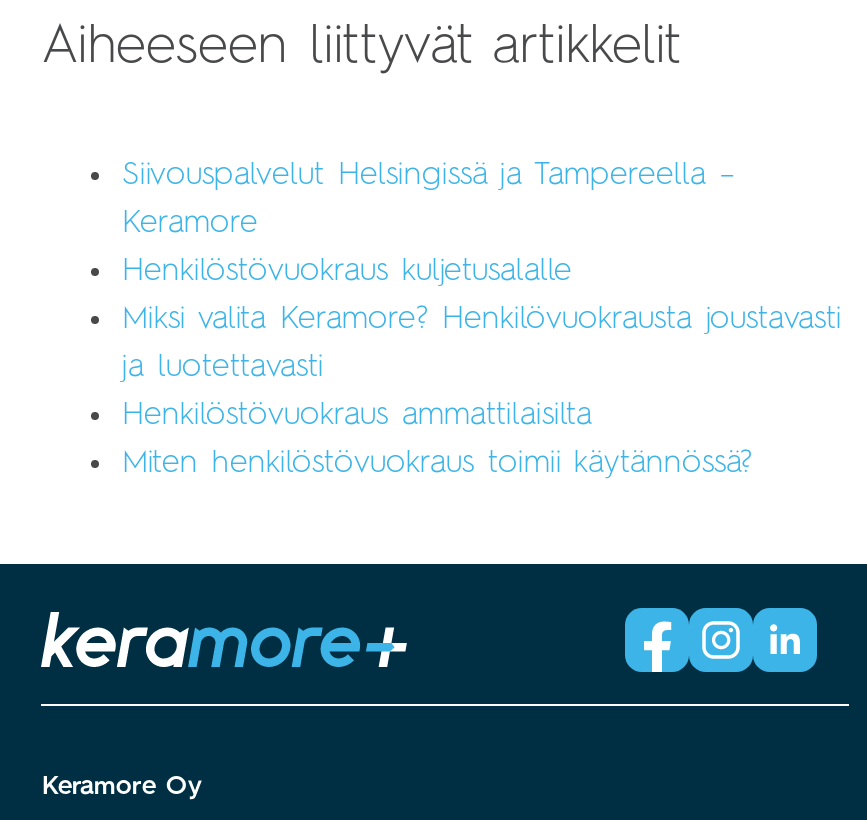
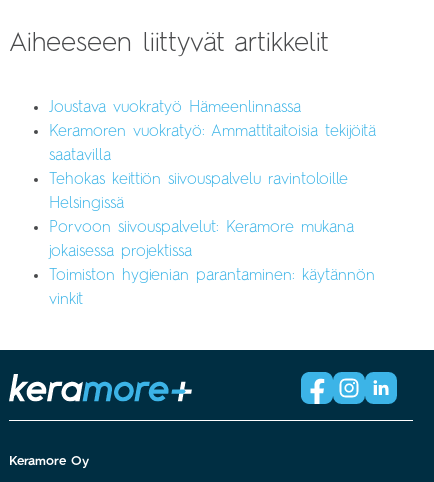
- Siivouspalvelut Helsingissä ja Tampereella –
- Keramore
- Henkilöstövuokraus kuljetusalalle
- Miksi valita Keramore? Henkilövuokrausta joustavasti
- ja luotettavasti
- Henkilöstövuokraus ammattilaisilta
- Miten henkilöstövuokraus toimii käytännössä?
+ Joustava vuokratyö Hämeenlinnassa
+ Keramoren vuokratyö: Ammattitaitoisia tekijöitä
+ saatavilla
+ Tehokas keittiön siivouspalvelu ravintoloille
+ Helsingissä
+ Porvoon siivouspalvelut: Keramore mukana
+ jokaisessa projektissa
+ Toimiston hygienian parantaminen: käytännön
+ vinkit
